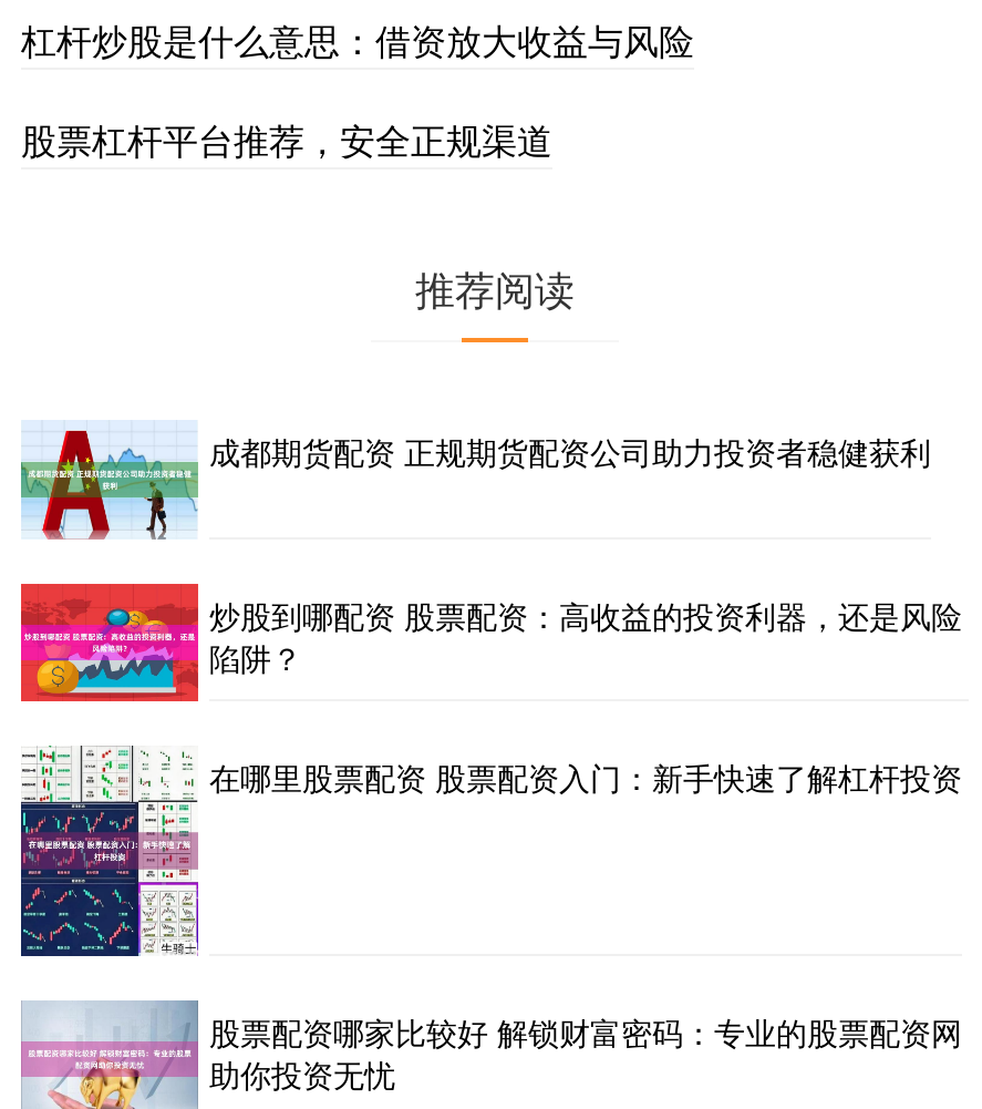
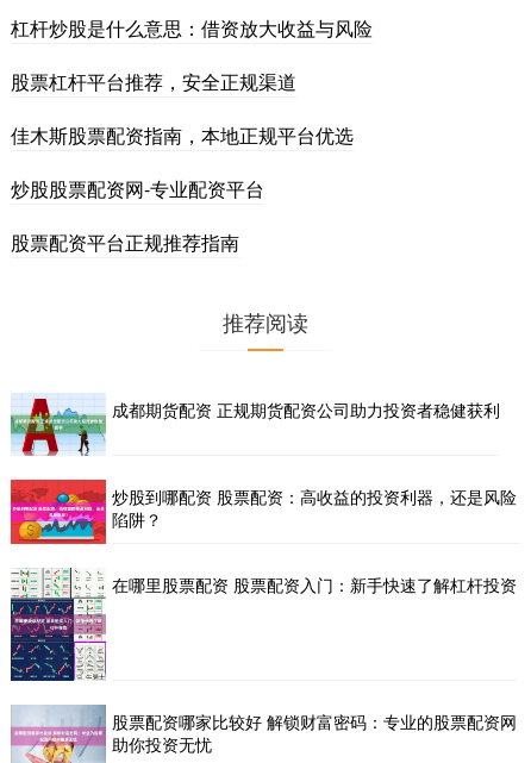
+ 佳木斯股票配资指南，本地正规平台优选
+ 炒股股票配资网-专业配资平台
+ 股票配资平台正规推荐指南
